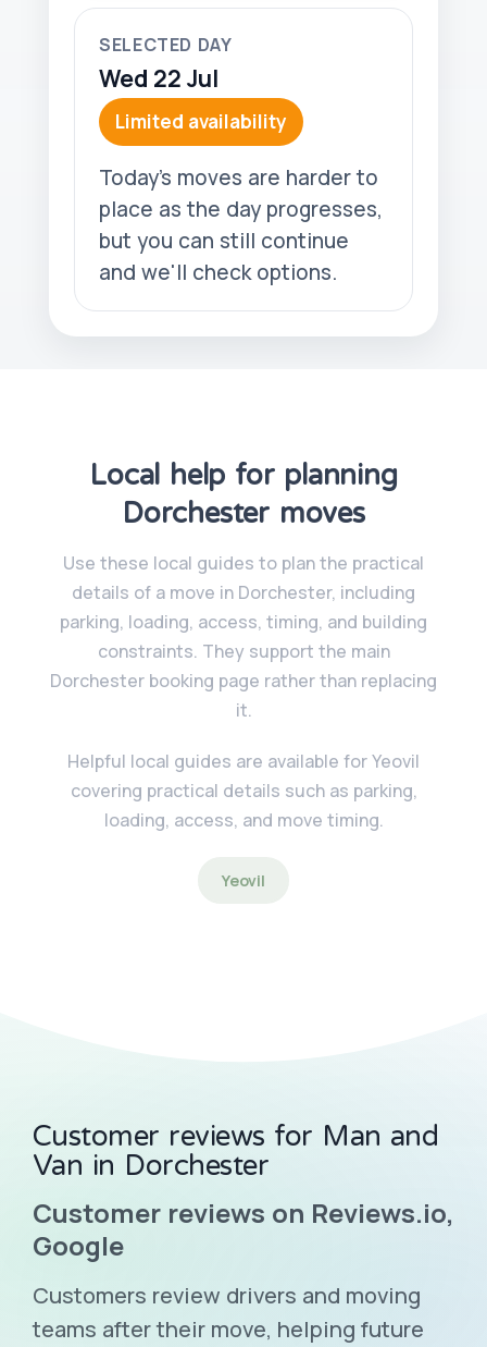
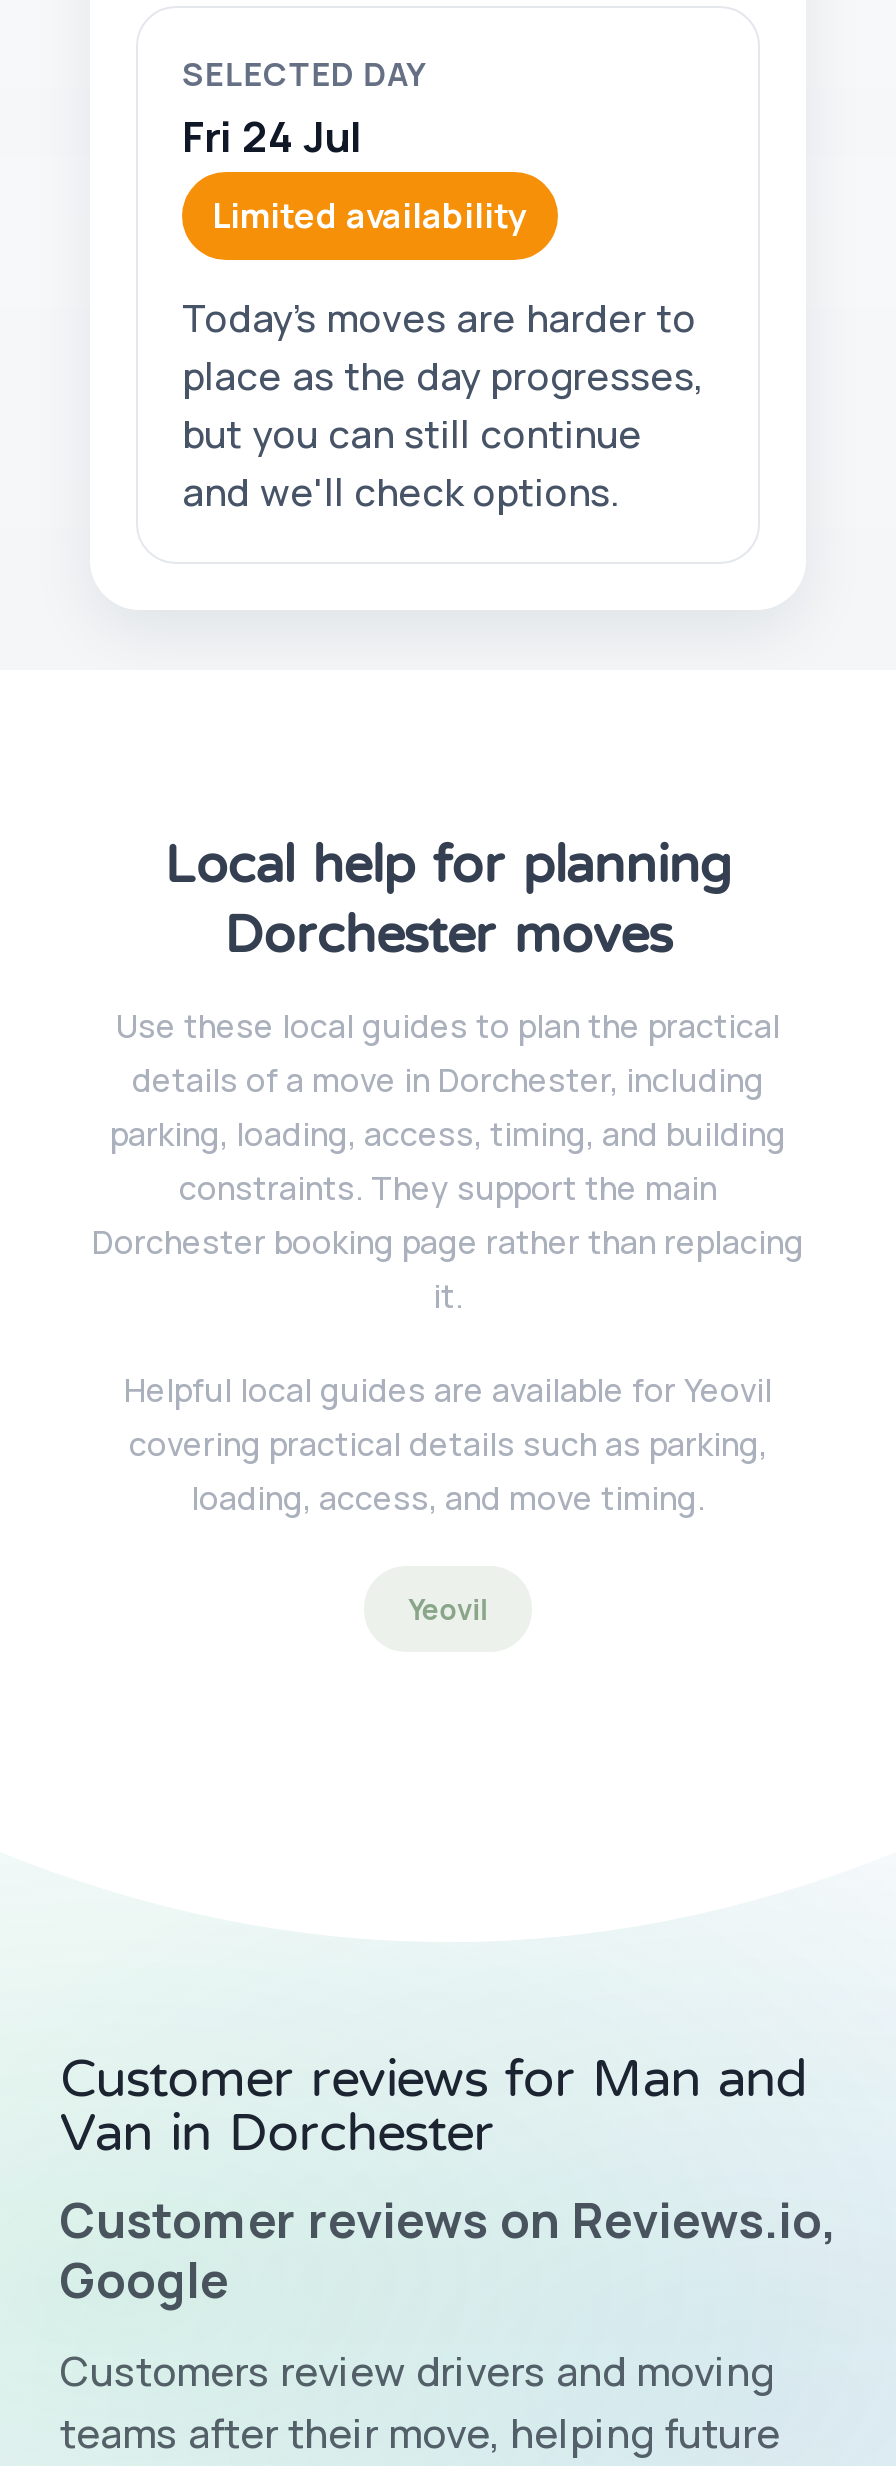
- Wed 22 Jul
+ Fri 24 Jul
